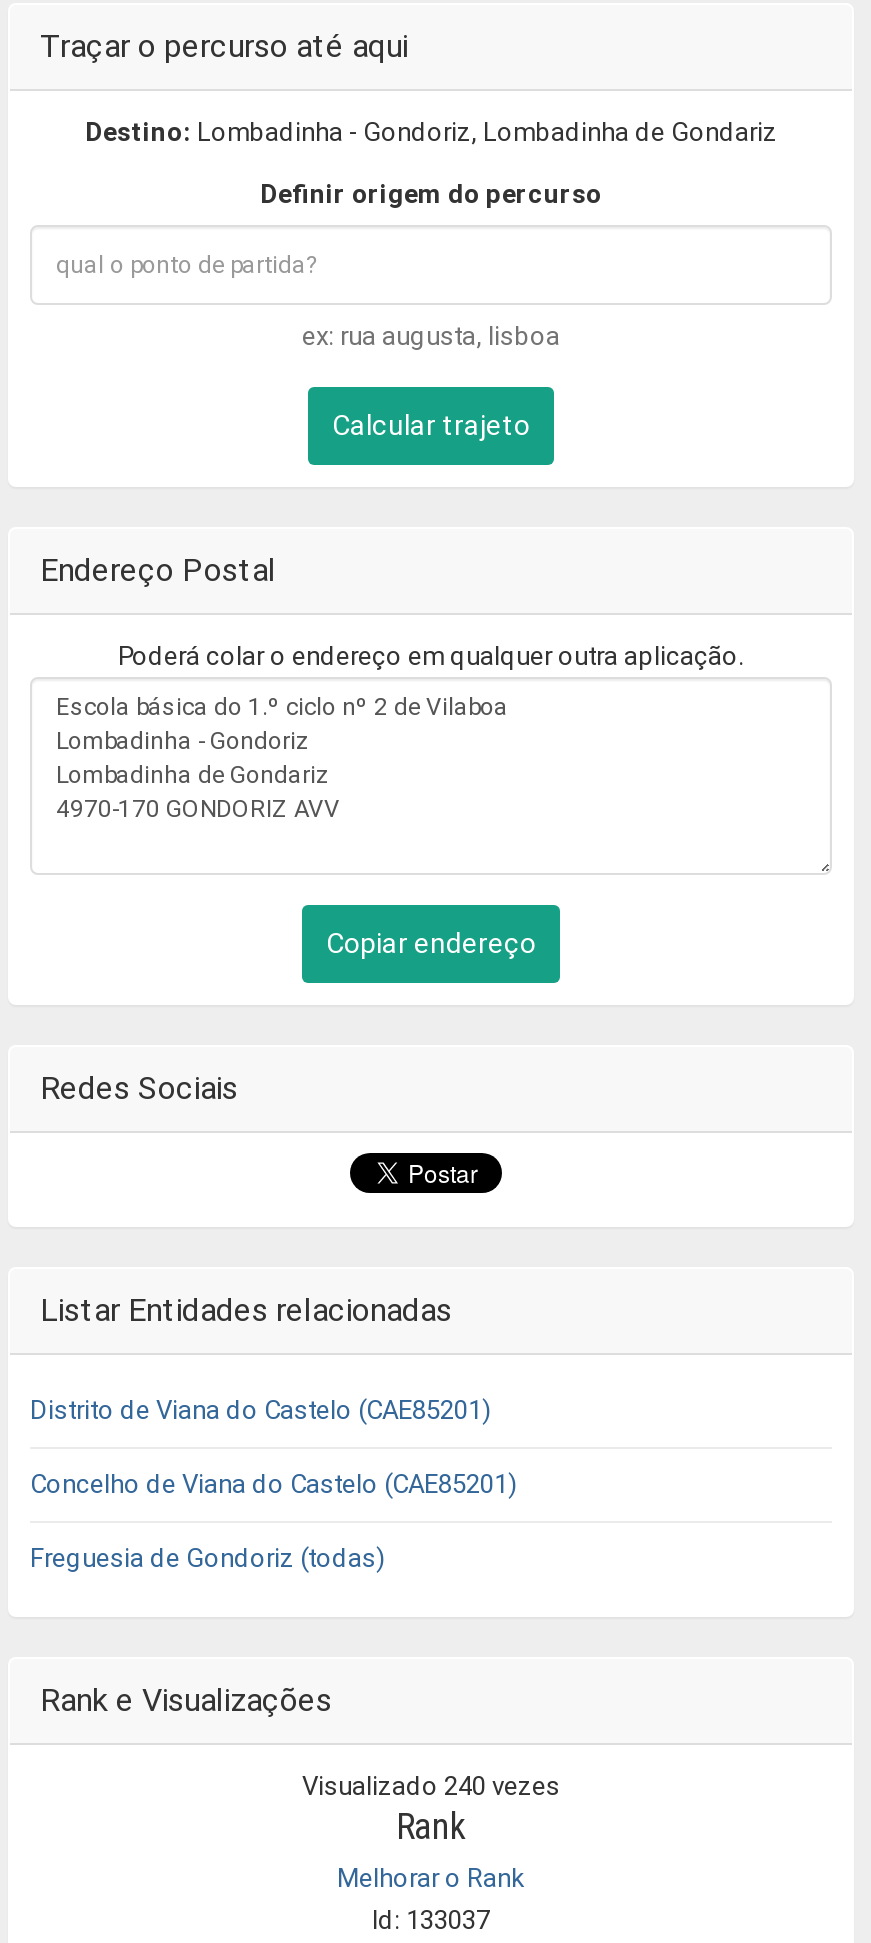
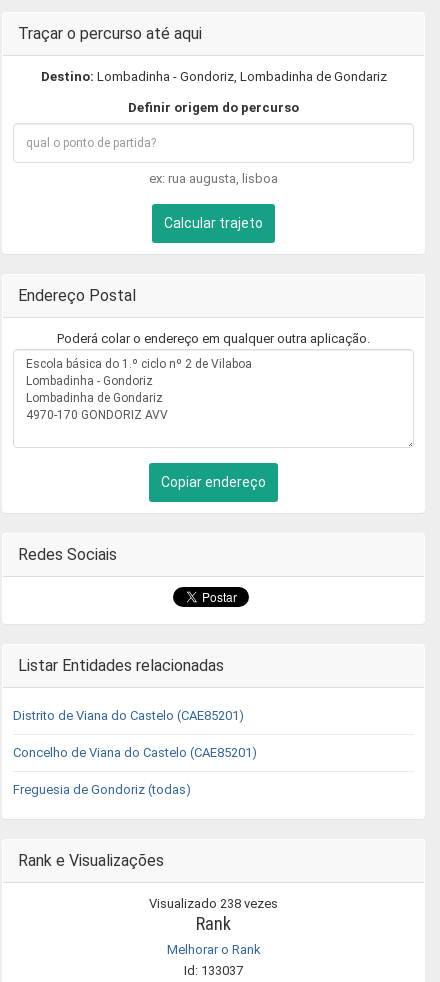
- Visualizado 240 vezes
+ Visualizado 238 vezes
